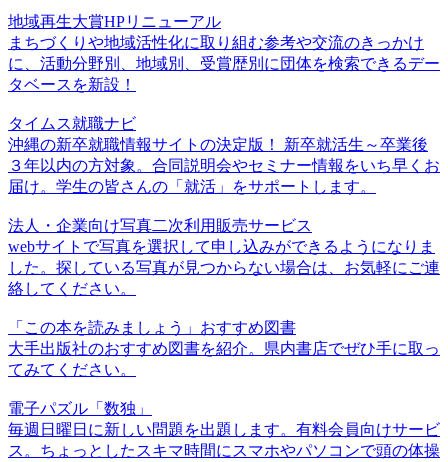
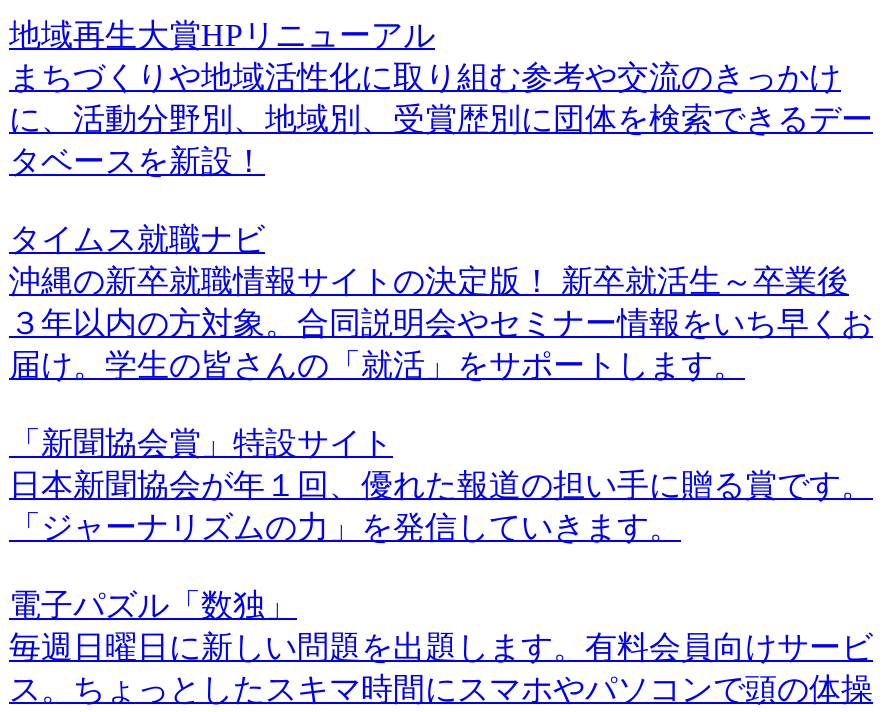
- 法人・企業向け写真二次利用販売サービス
- webサイトで写真を選択して申し込みができるようになりま
- した。探している写真が見つからない場合は、お気軽にご連
- 絡してください。
- 「この本を読みましょう」おすすめ図書
- 大手出版社のおすすめ図書を紹介。県内書店でぜひ手に取っ
- てみてください。
+ 「新聞協会賞」特設サイト
+ 日本新聞協会が年１回、優れた報道の担い手に贈る賞です。
+ 「ジャーナリズムの力」を発信していきます。
